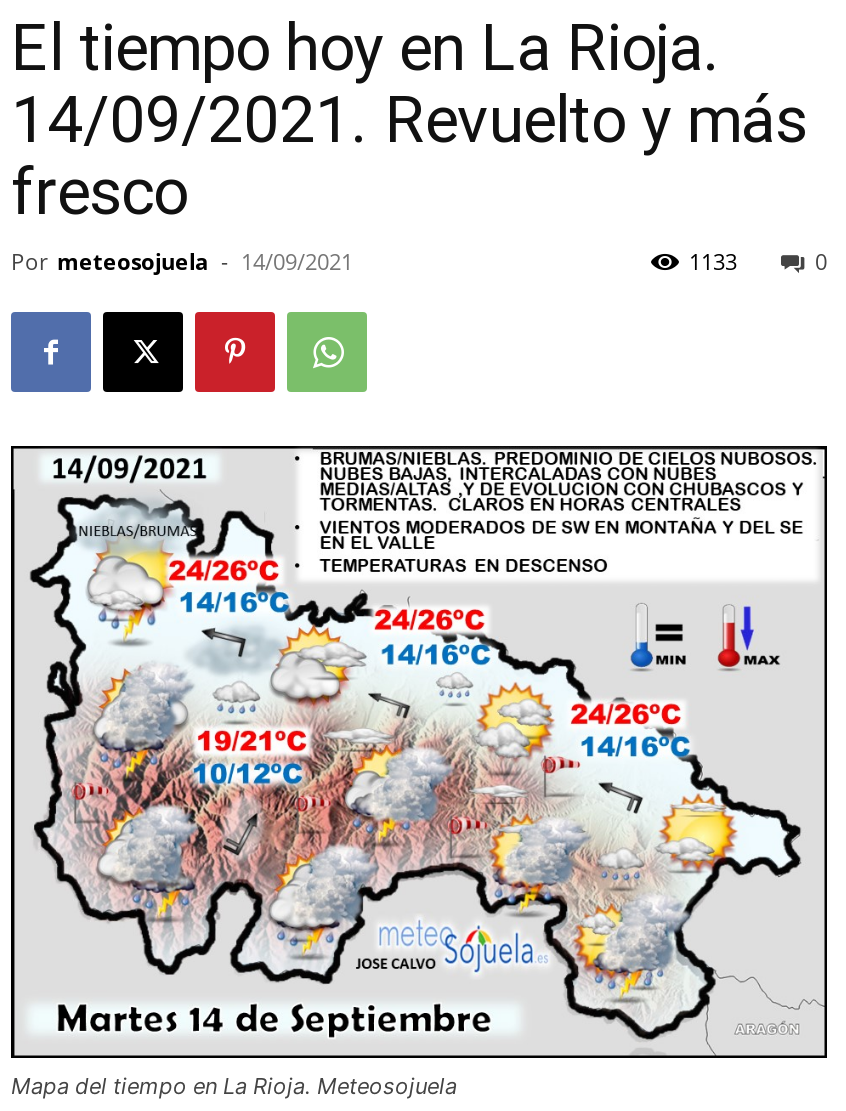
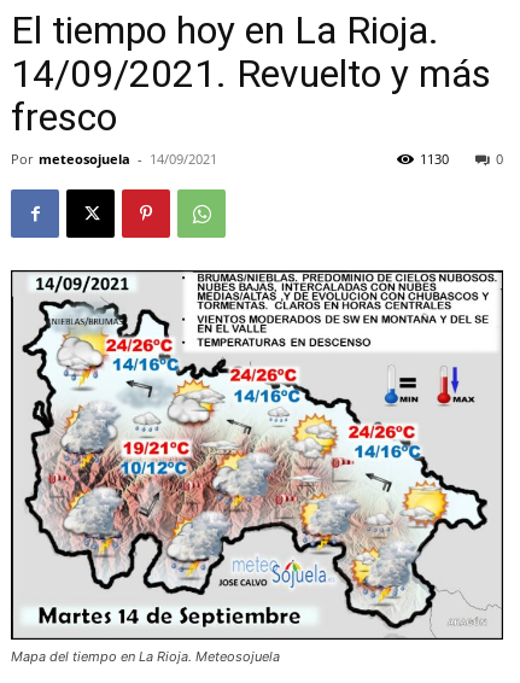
- 1133
+ 1130
